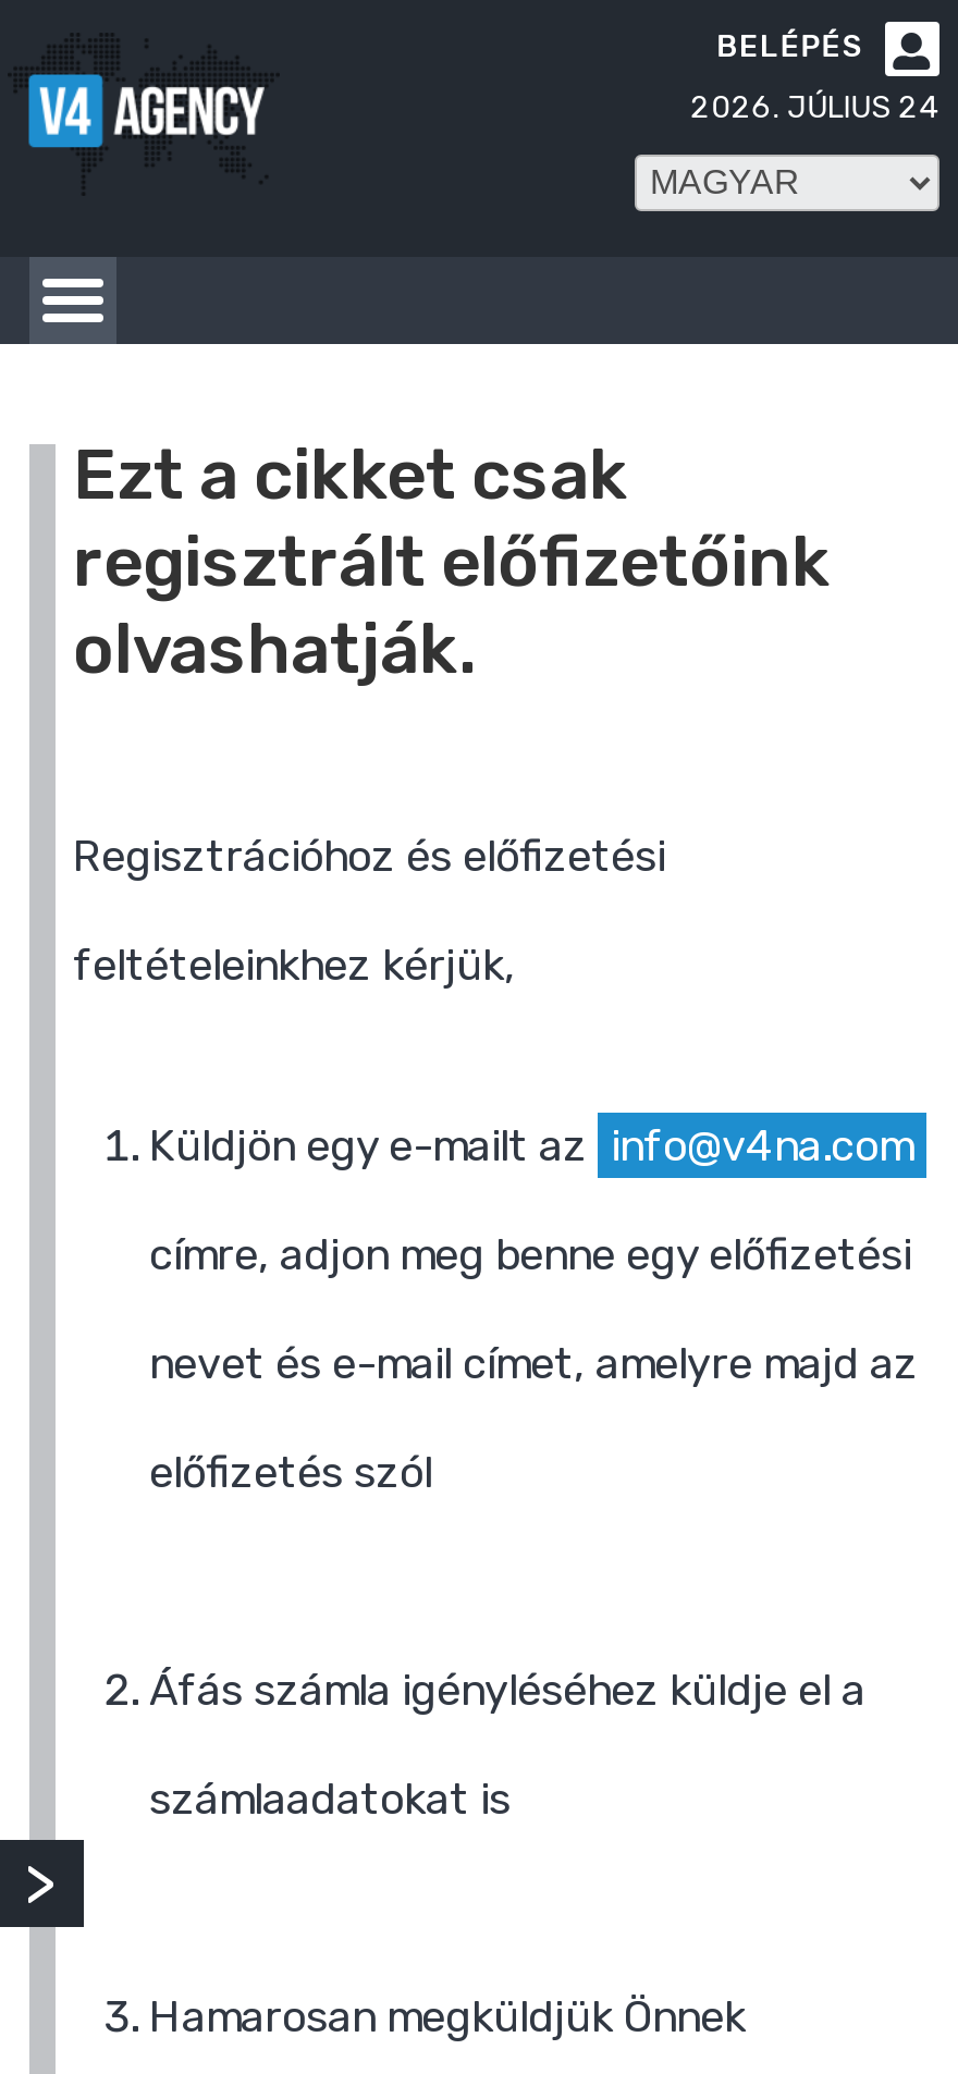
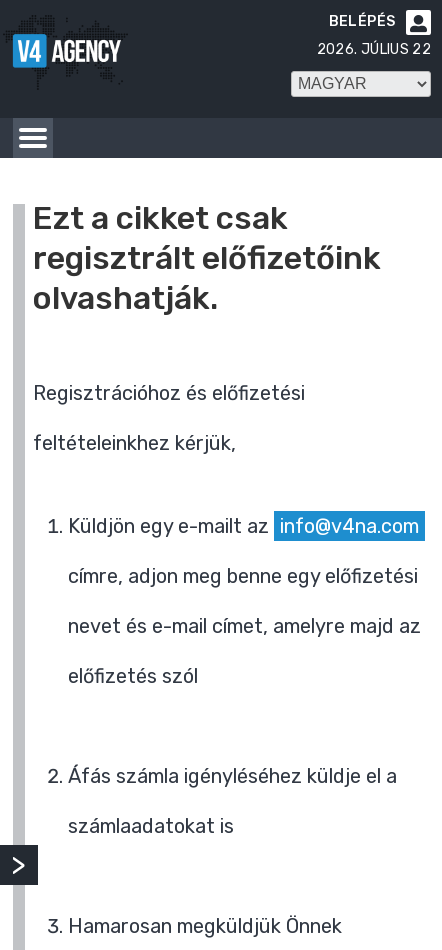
- 2026. JÚLIUS 24
+ 2026. JÚLIUS 22
